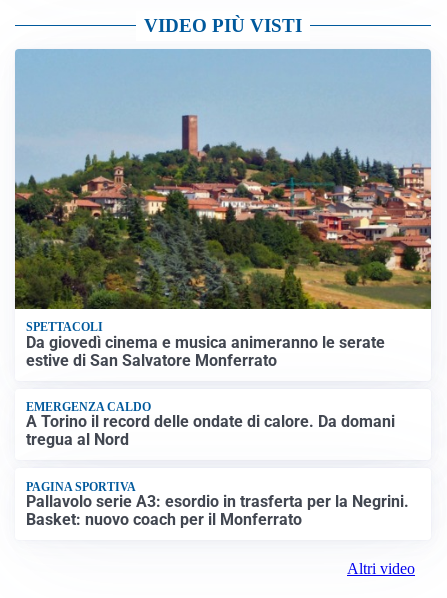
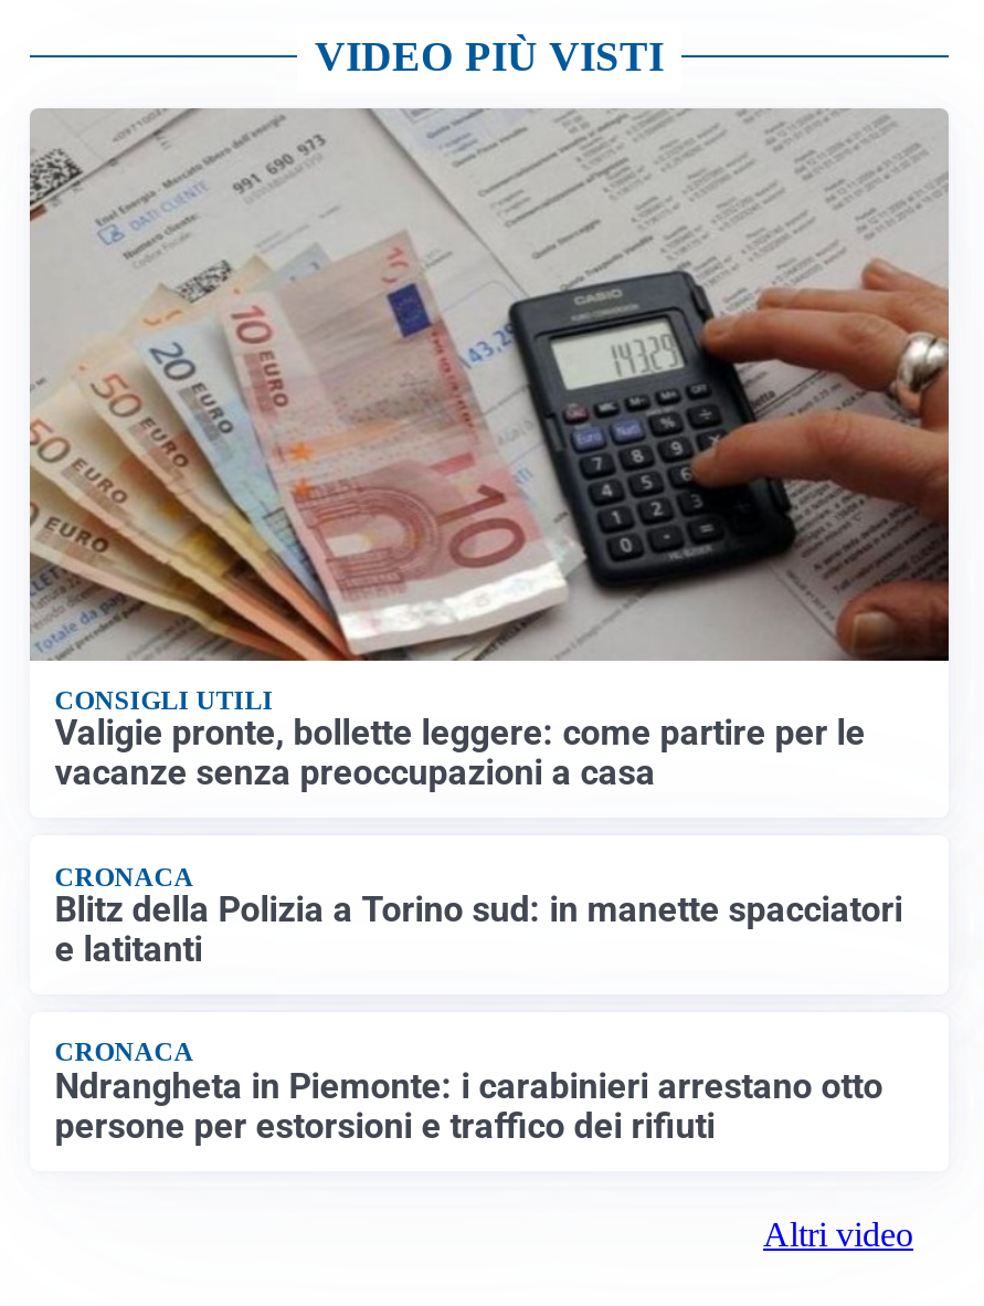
- [image]
- SPETTACOLI
- Da giovedì cinema e musica animeranno le serate
- estive di San Salvatore Monferrato
+ [image]
+ CONSIGLI UTILI
+ Valigie pronte, bollette leggere: come partire per le
+ vacanze senza preoccupazioni a casa

- EMERGENZA CALDO
- A Torino il record delle ondate di calore. Da domani
- tregua al Nord
+ CRONACA
+ Blitz della Polizia a Torino sud: in manette spacciatori
+ e latitanti

- PAGINA SPORTIVA
- Pallavolo serie A3: esordio in trasferta per la Negrini.
- Basket: nuovo coach per il Monferrato
+ CRONACA
+ Ndrangheta in Piemonte: i carabinieri arrestano otto
+ persone per estorsioni e traffico dei rifiuti
